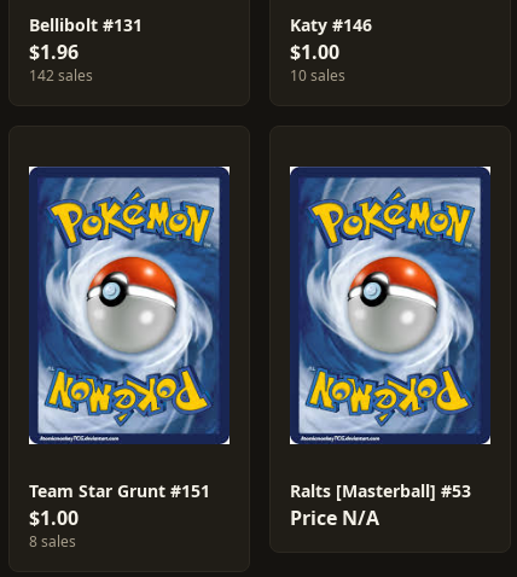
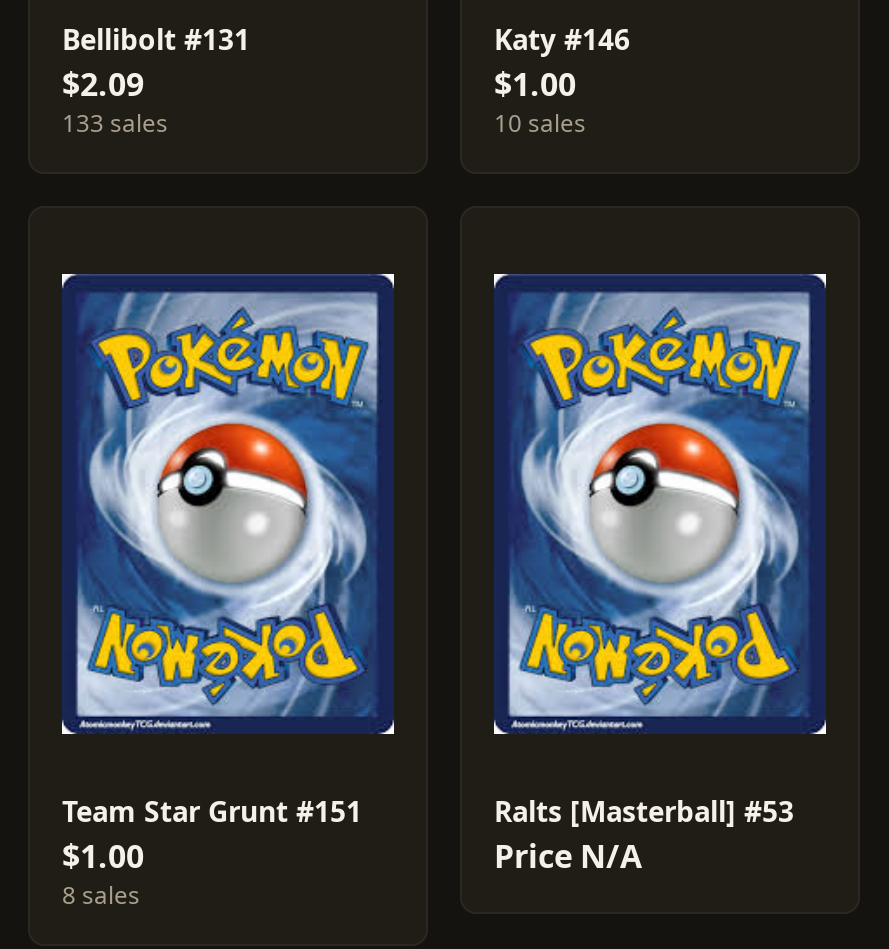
- $1.96
+ $2.09

- 142 sales
+ 133 sales
